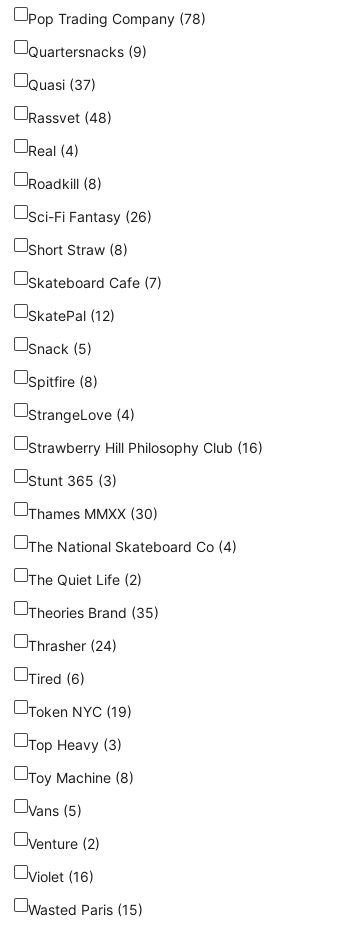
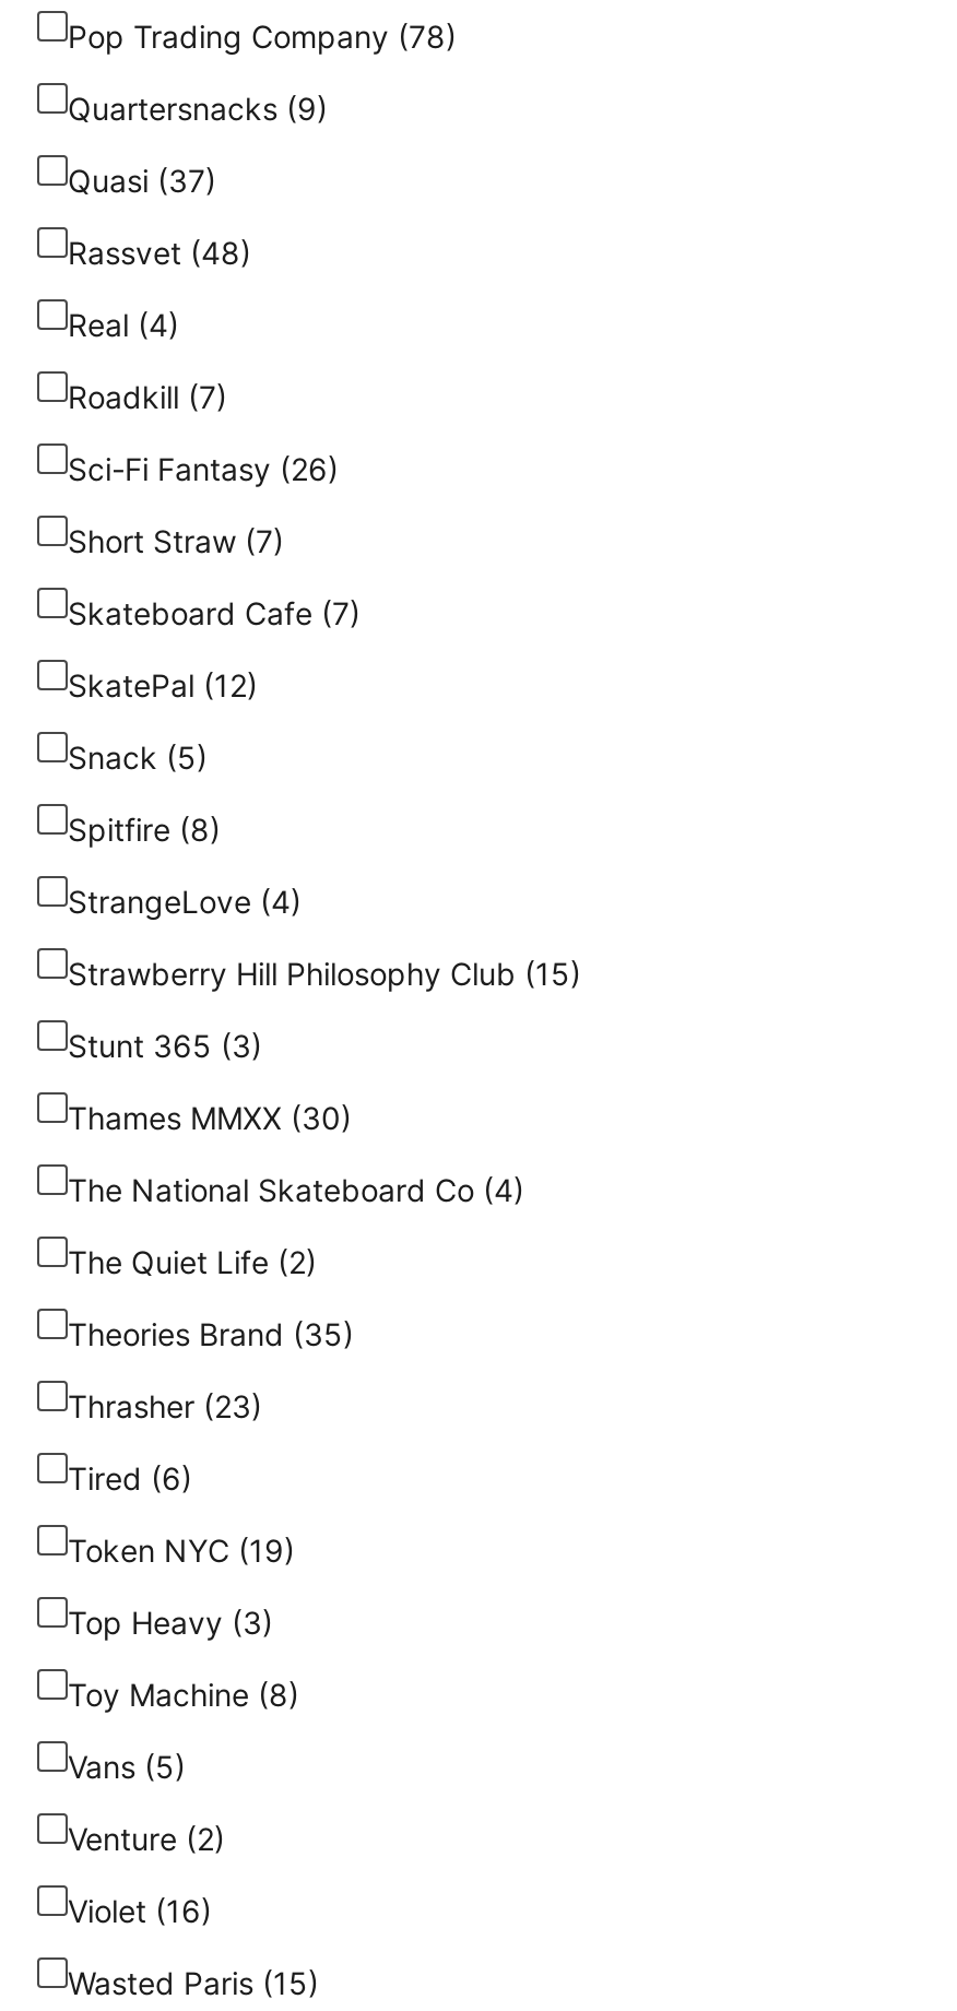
- Roadkill (8)
+ Roadkill (7)

- Short Straw (8)
+ Short Straw (7)

- Strawberry Hill Philosophy Club (16)
+ Strawberry Hill Philosophy Club (15)

- Thrasher (24)
+ Thrasher (23)
